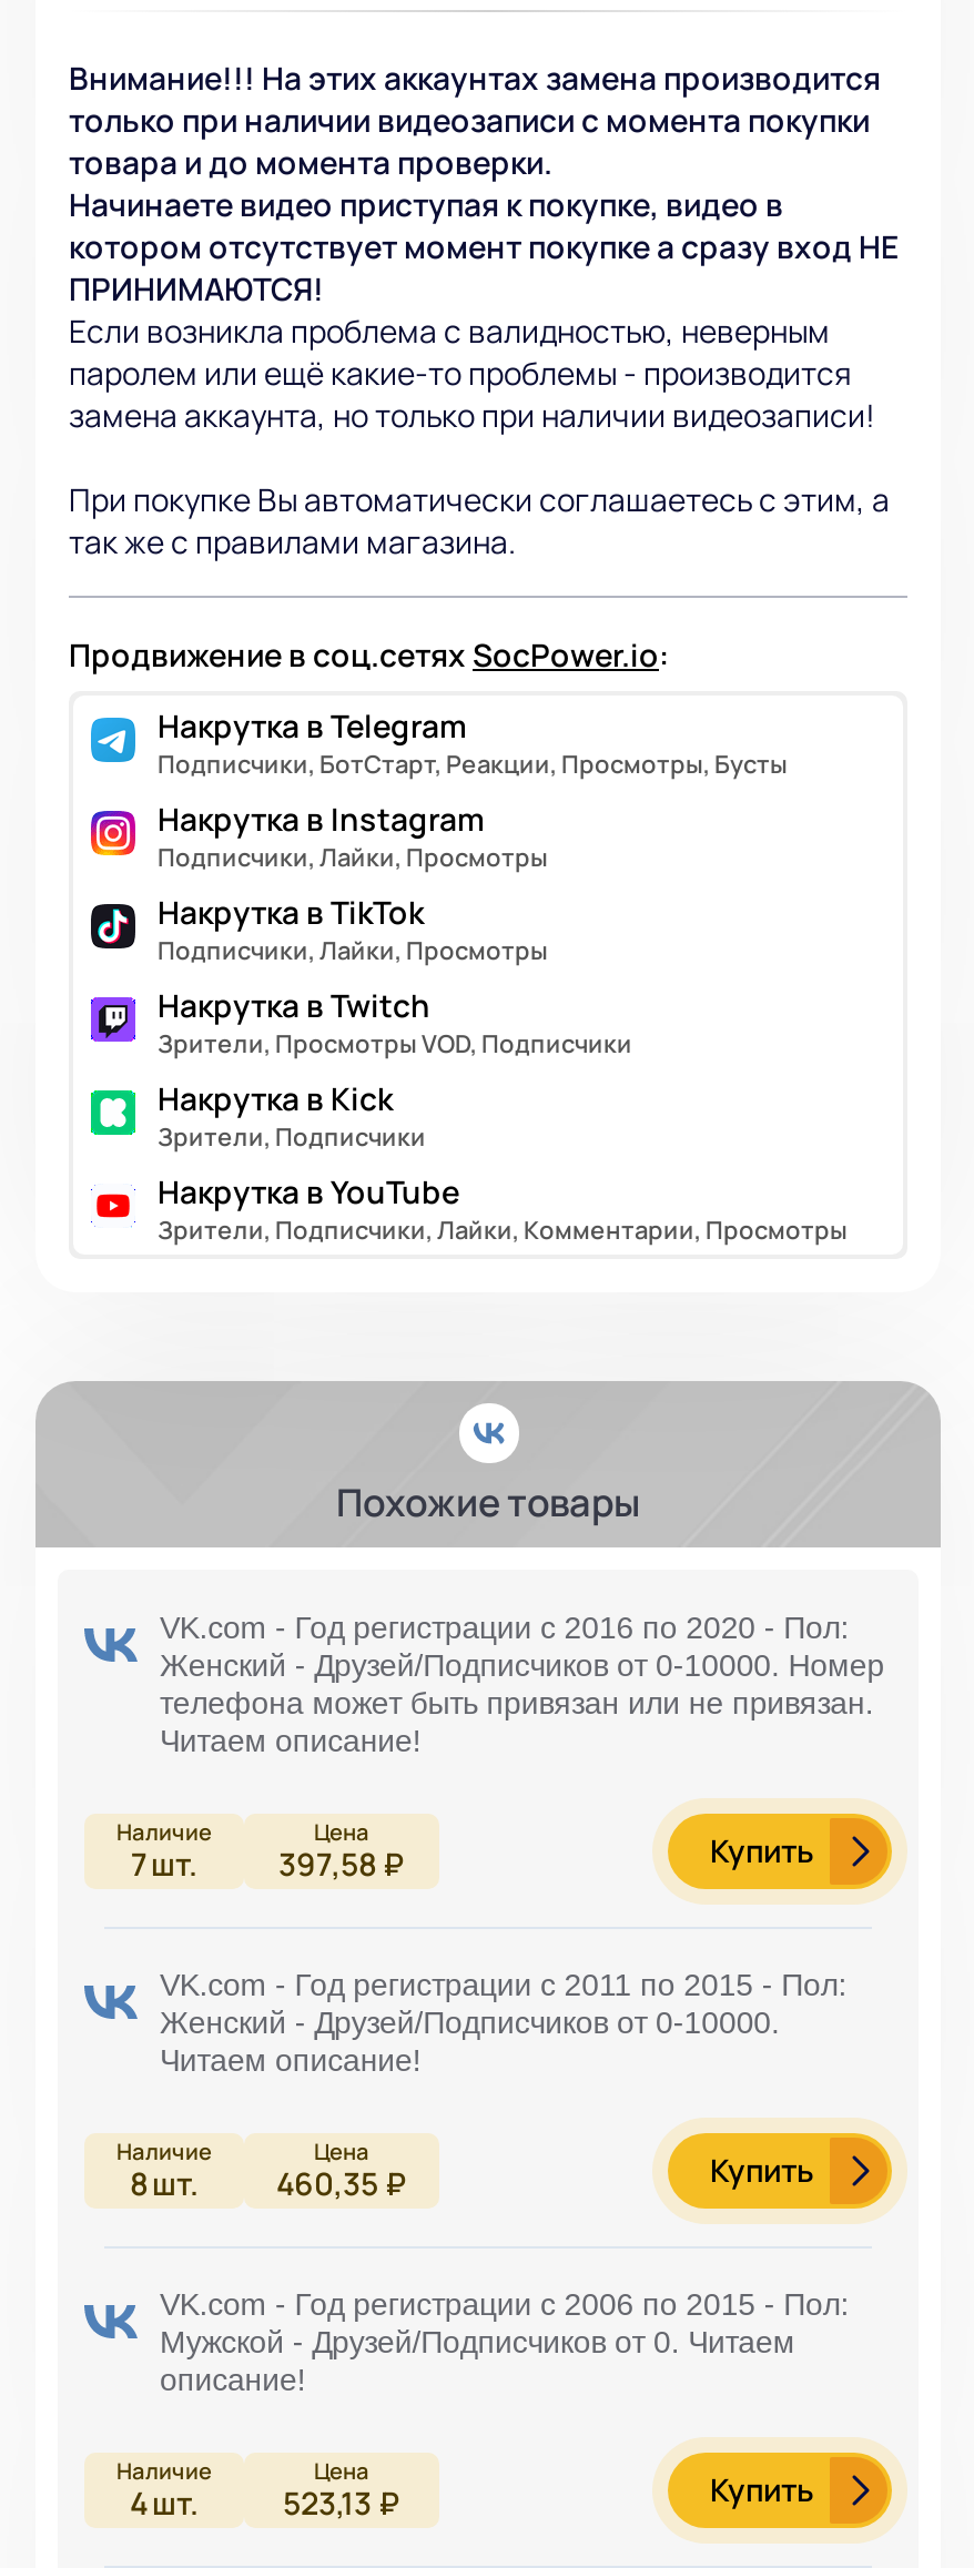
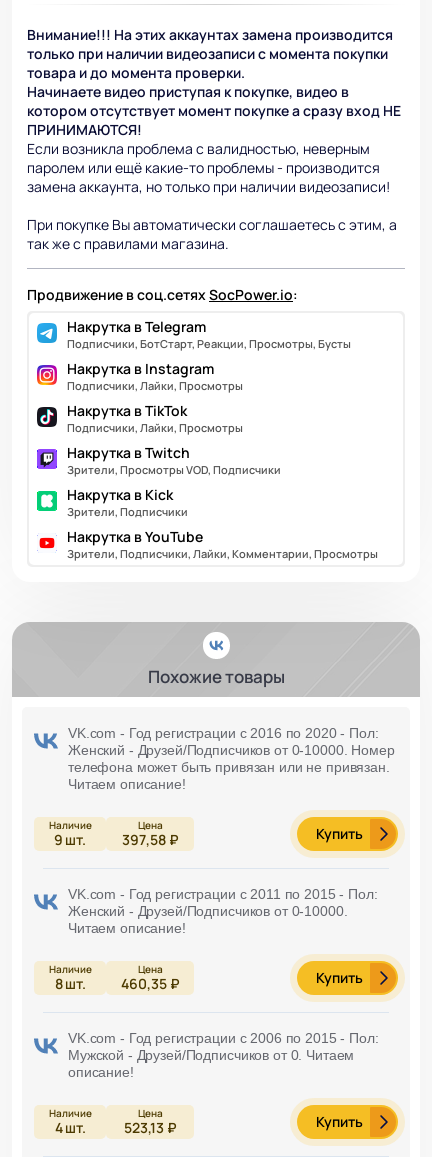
- 7 шт. 397,58 ₽
+ 9 шт. 397,58 ₽
